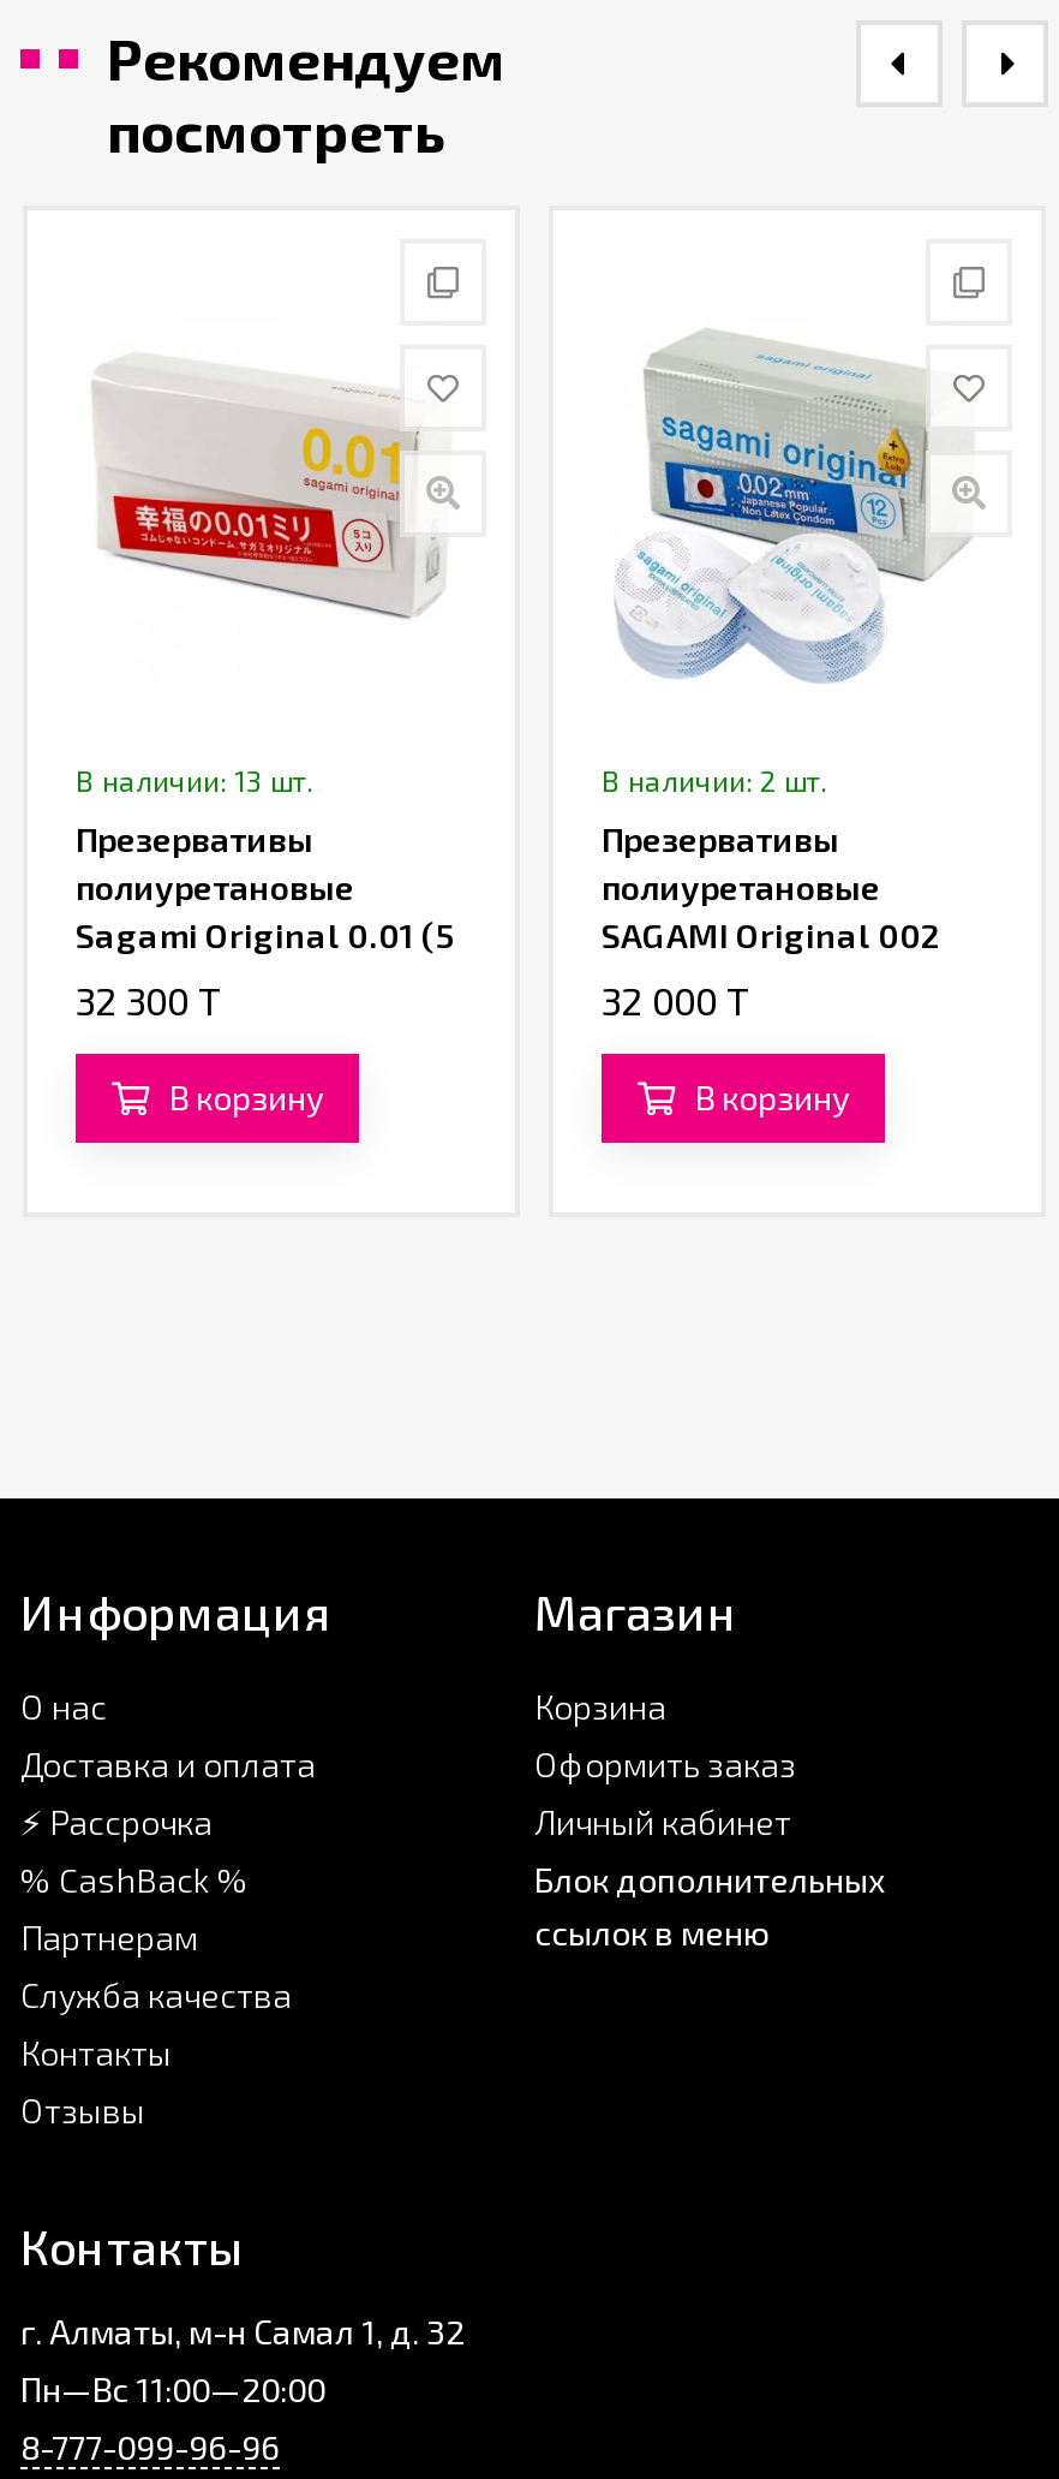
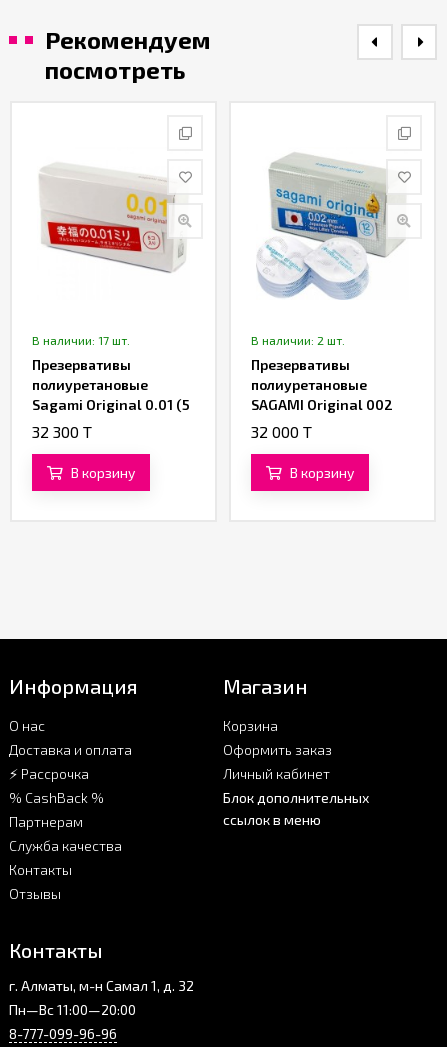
- В наличии: 13 шт.
+ В наличии: 17 шт.
